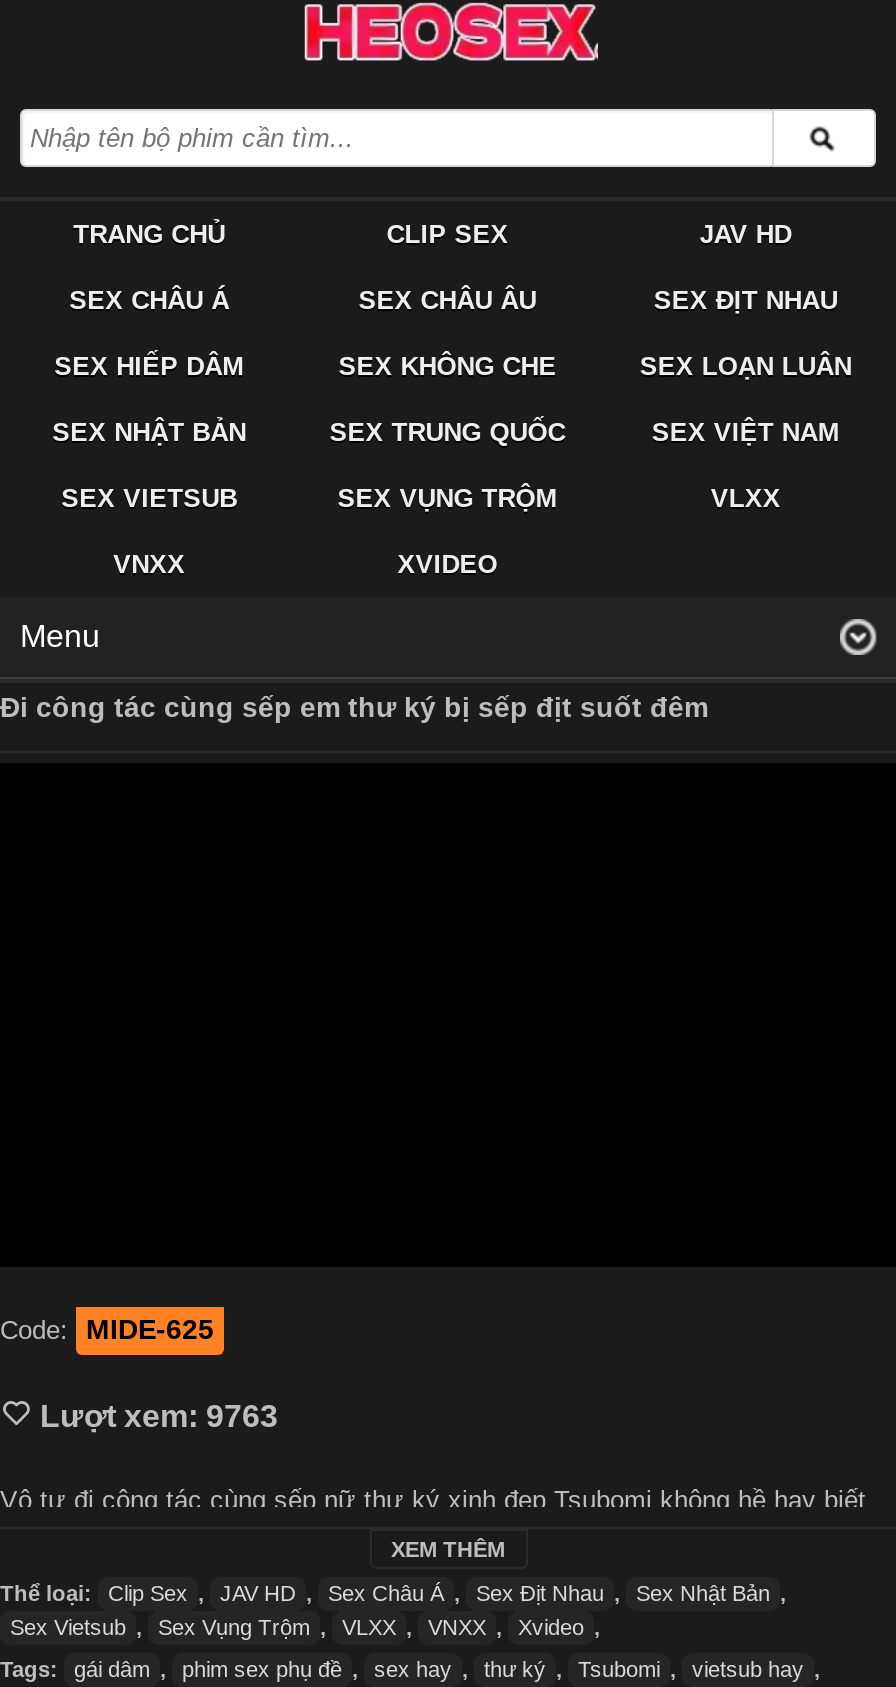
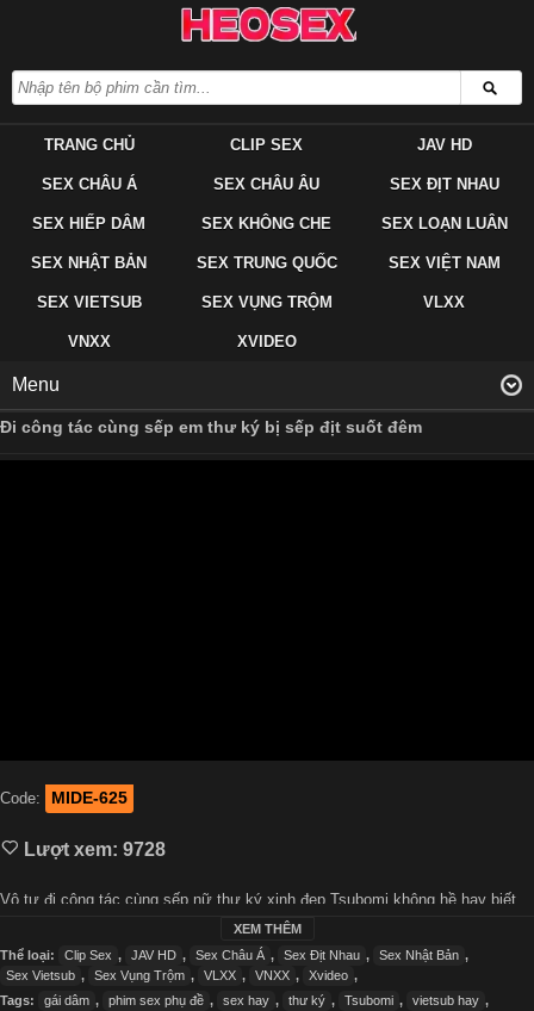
- Lượt xem: 9763
+ Lượt xem: 9728
